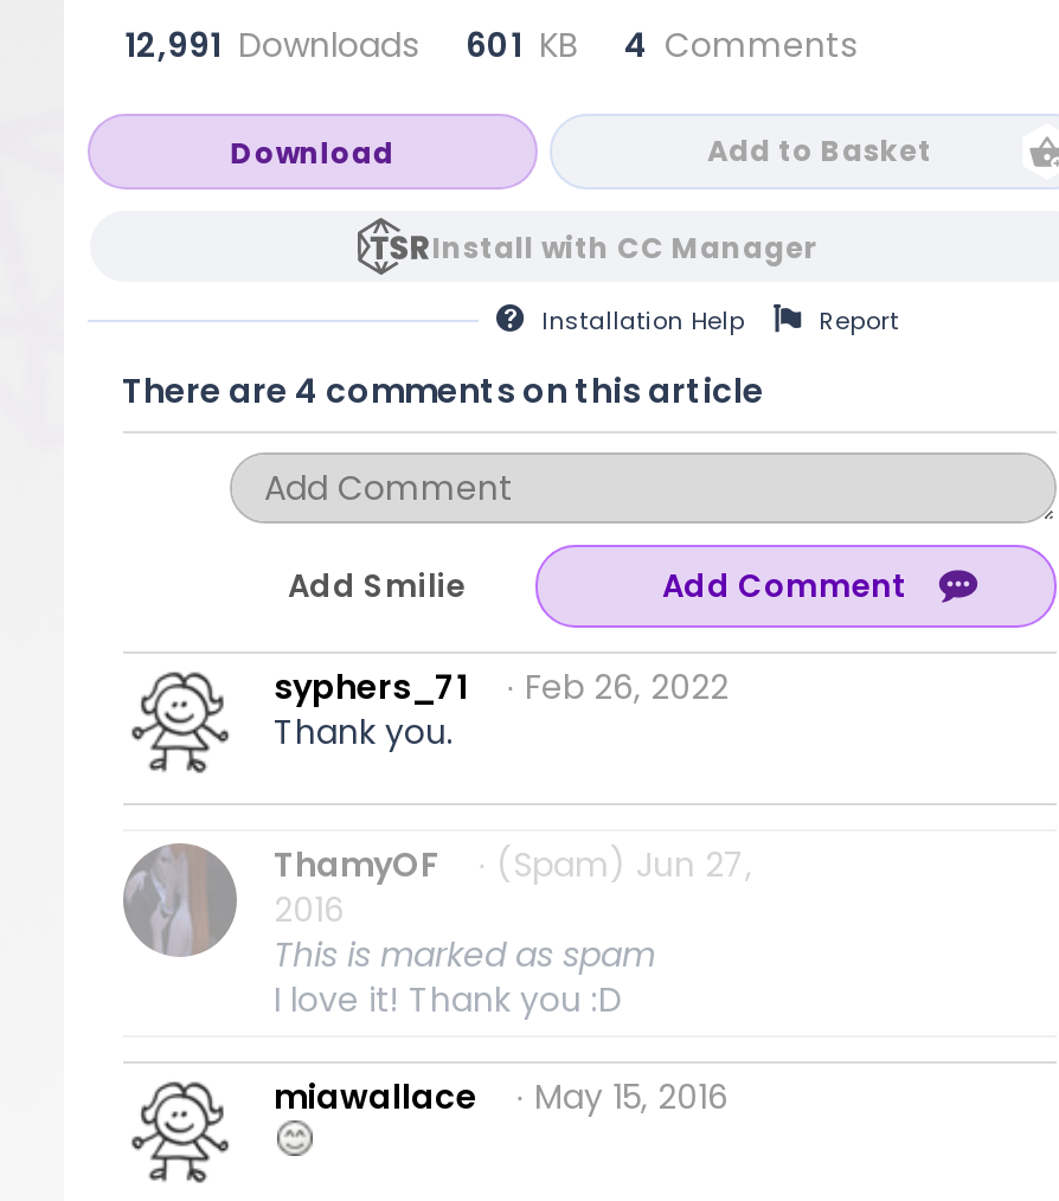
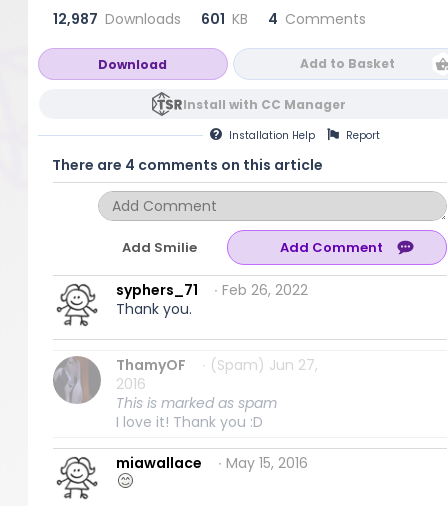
- 12,991 Downloads 601 KB 4 Comments
+ 12,987 Downloads 601 KB 4 Comments
